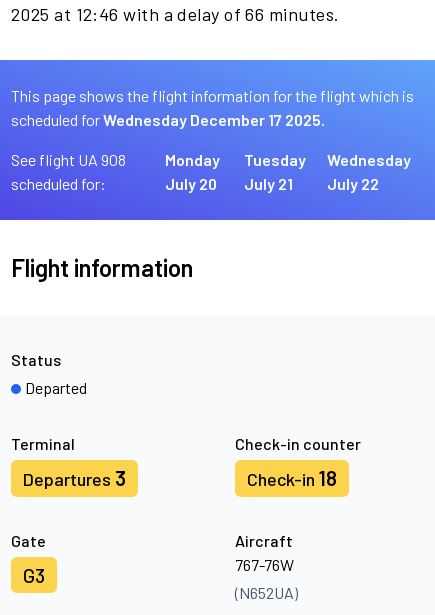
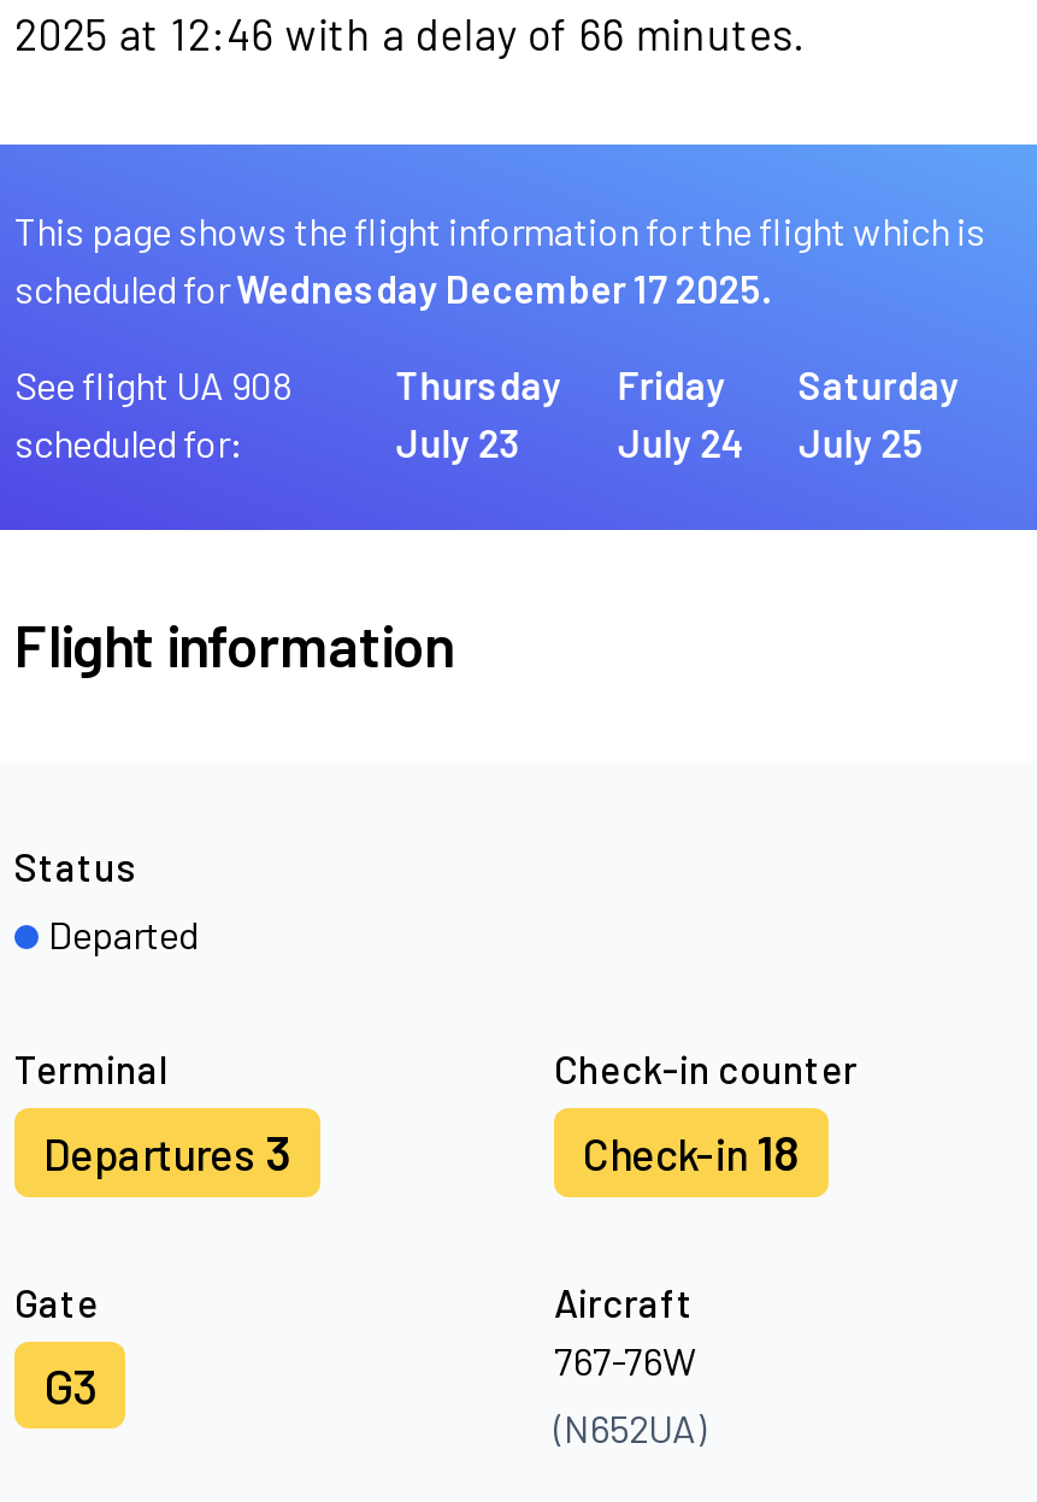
- Monday
- July 20
+ Thursday
+ July 23

- Tuesday
- July 21
+ Friday
+ July 24

- Wednesday
- July 22
+ Saturday
+ July 25
